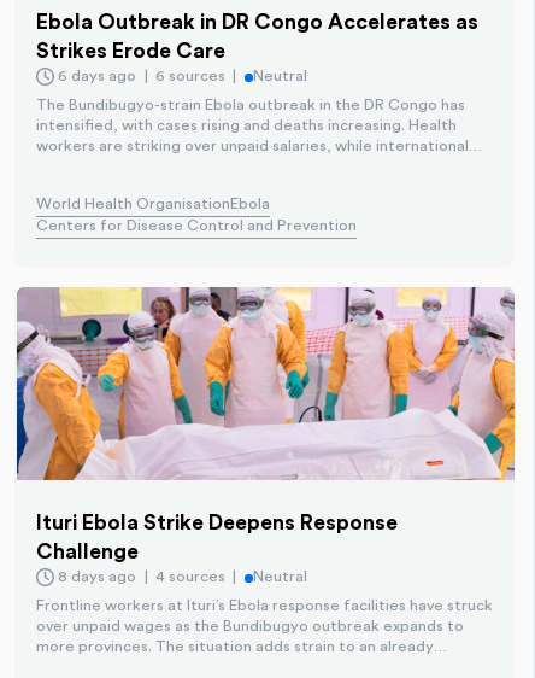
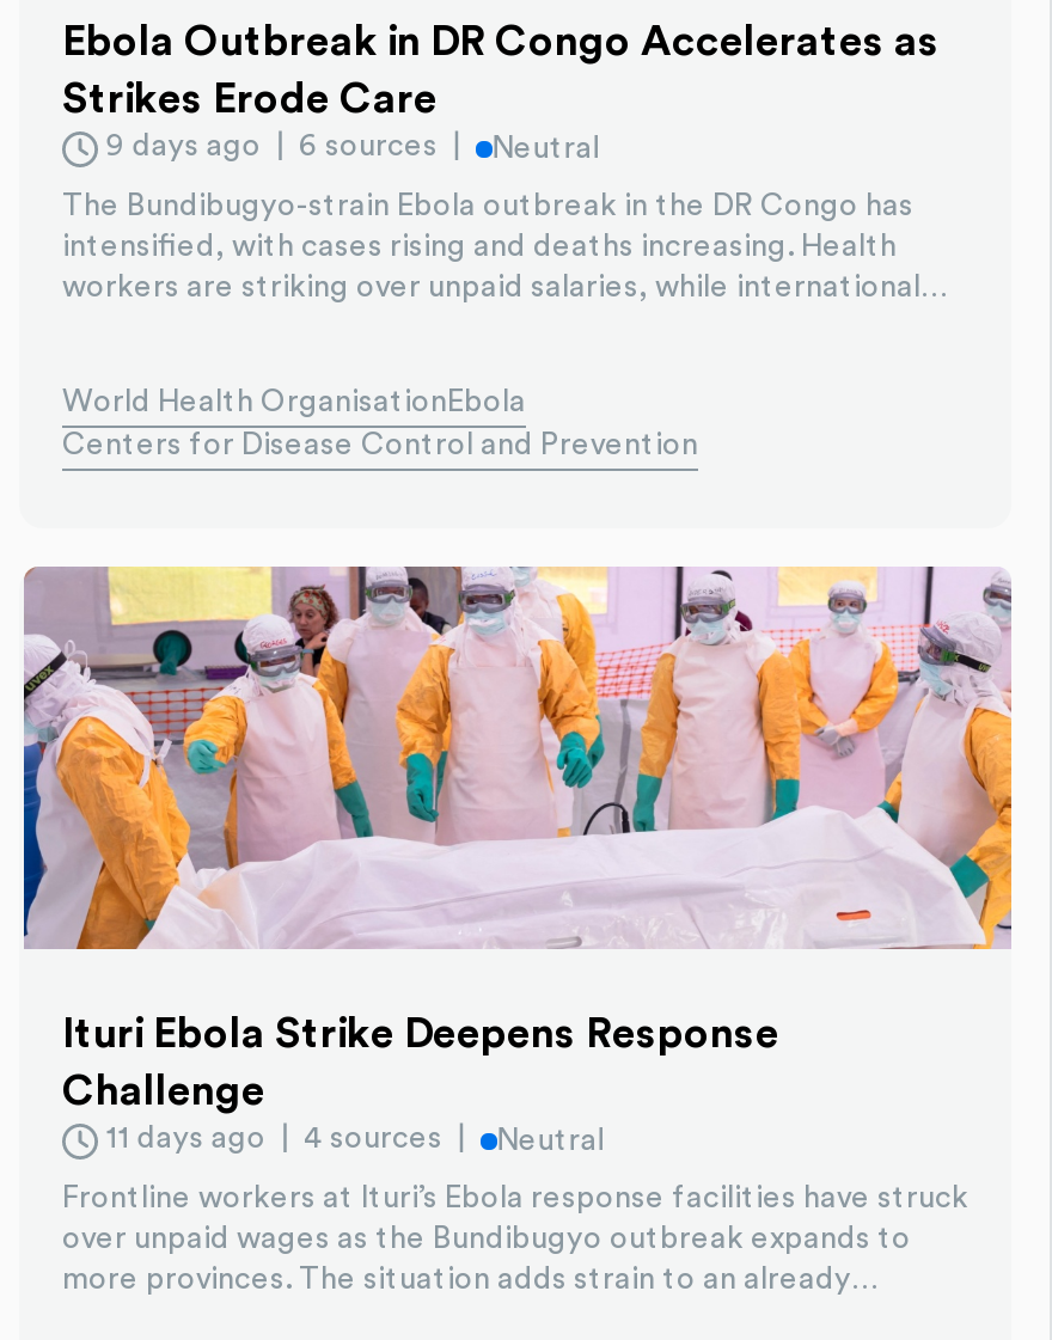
- 6 days ago 6 sources Neutral
+ 9 days ago 6 sources Neutral

- 8 days ago 4 sources Neutral
+ 11 days ago 4 sources Neutral
